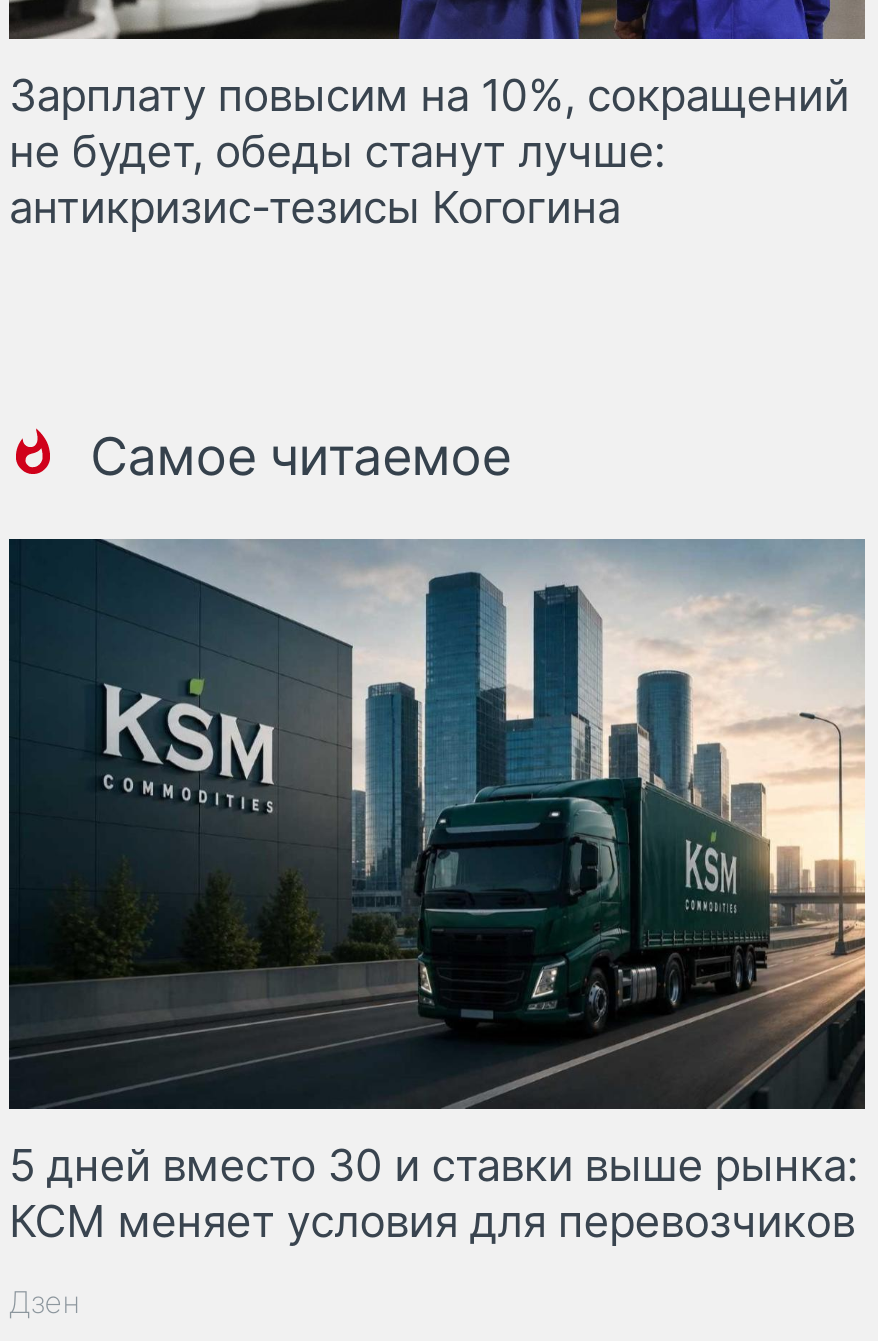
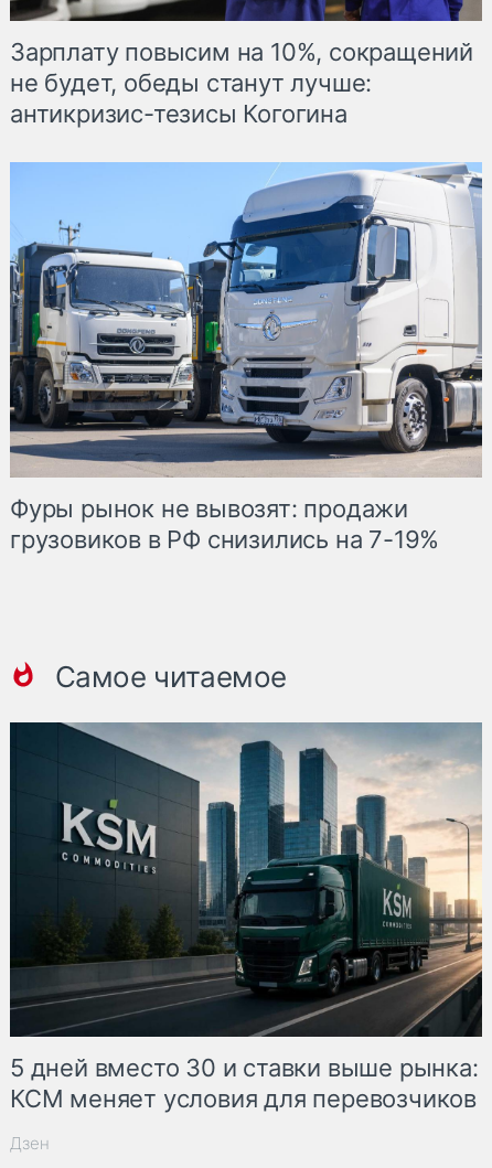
+ [image]
+ Фуры рынок не вывозят: продажи
+ грузовиков в РФ снизились на 7-19%
